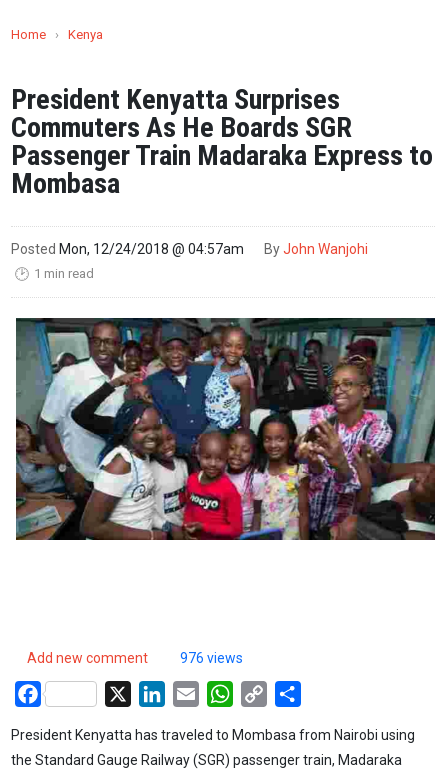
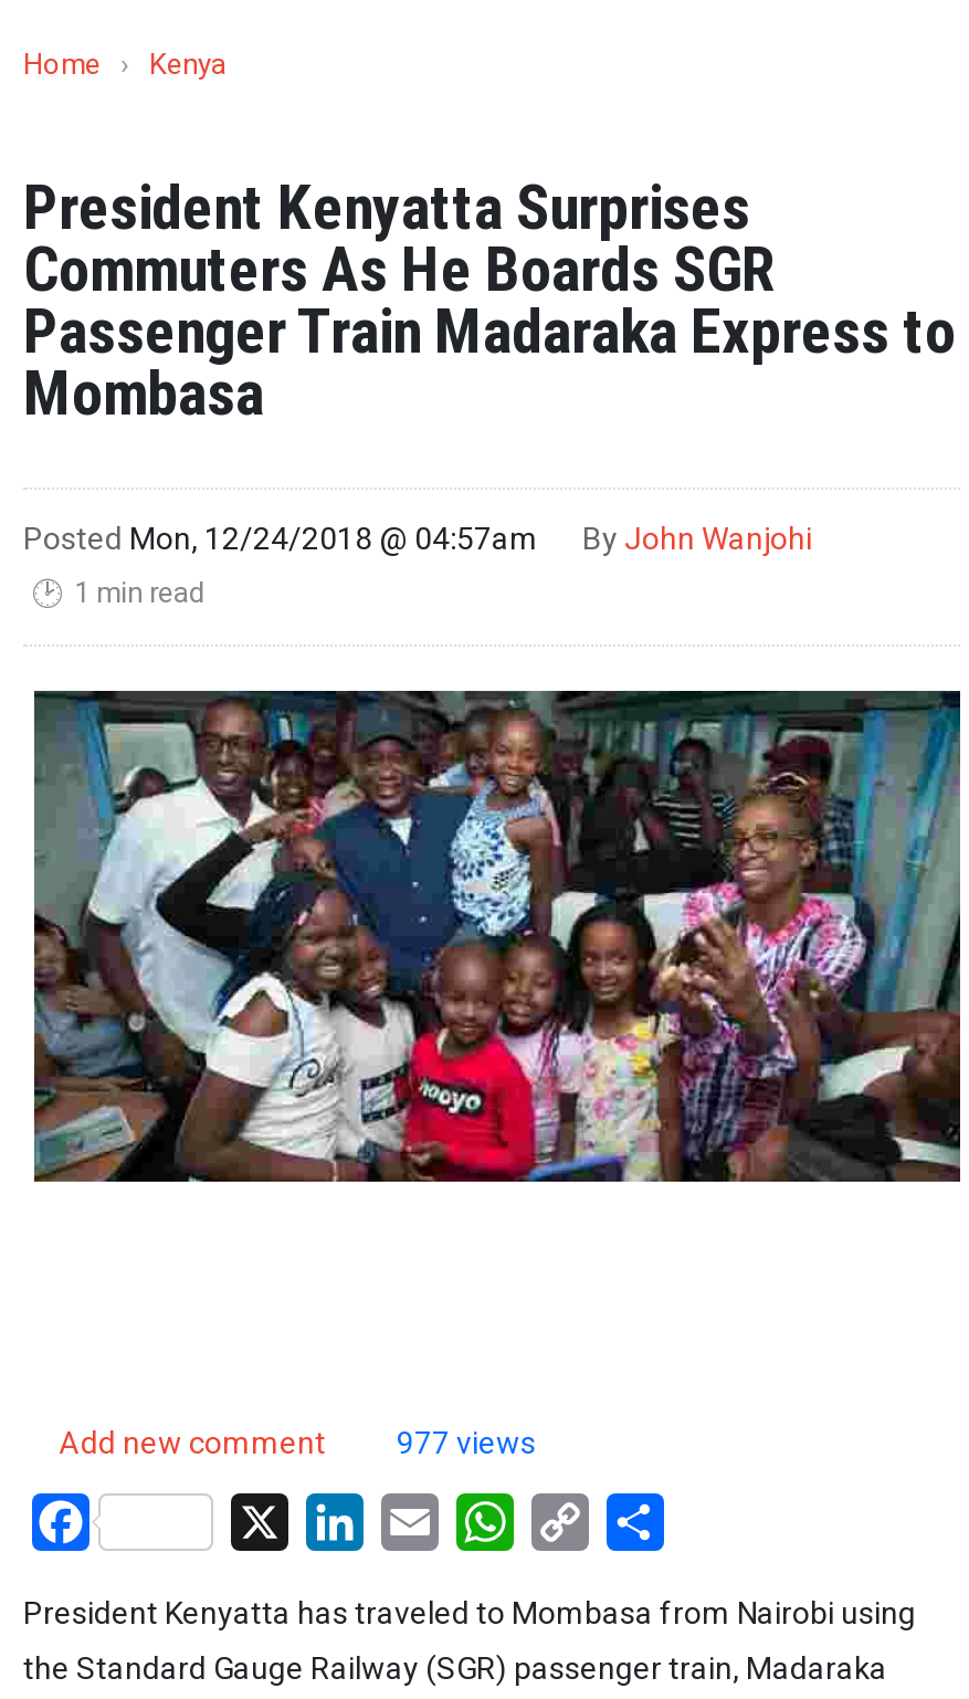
- Add new comment 976 views
+ Add new comment 977 views
